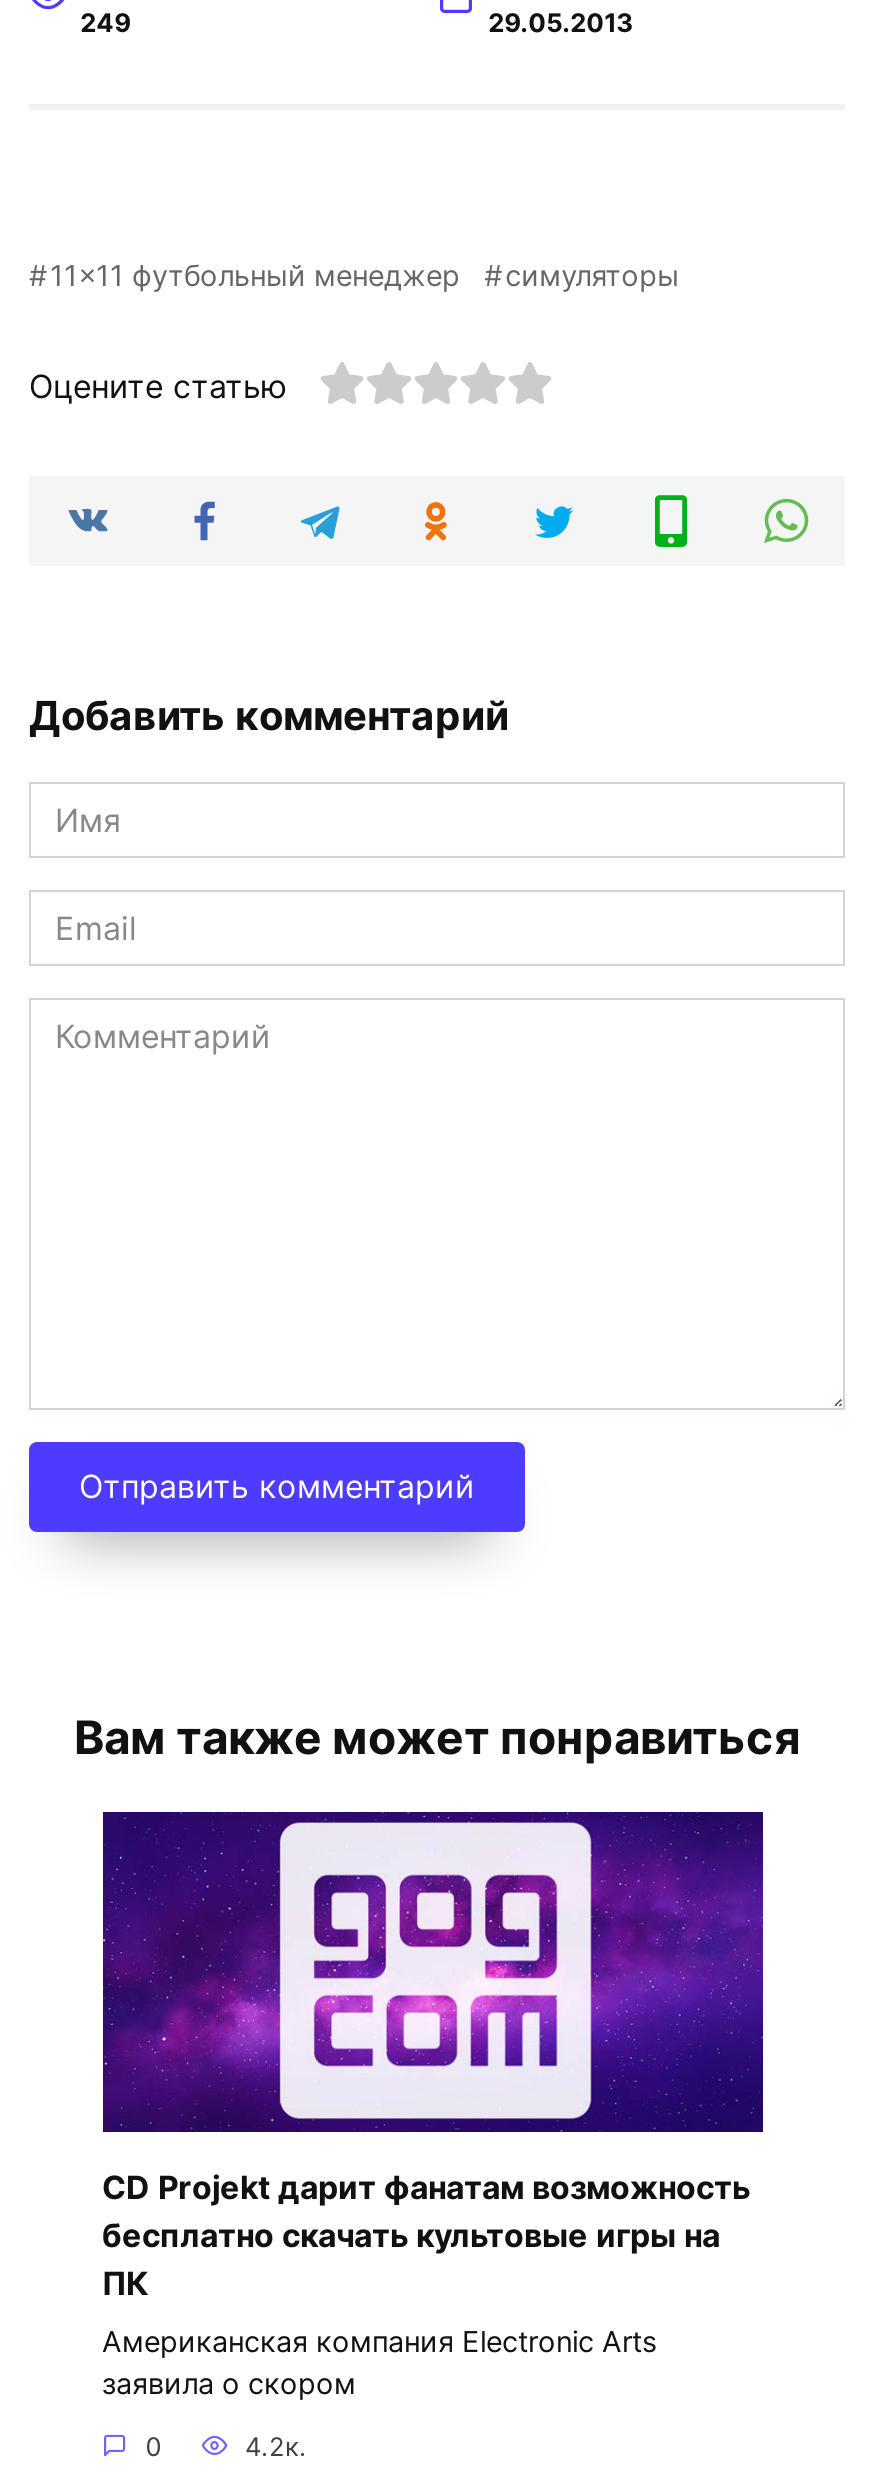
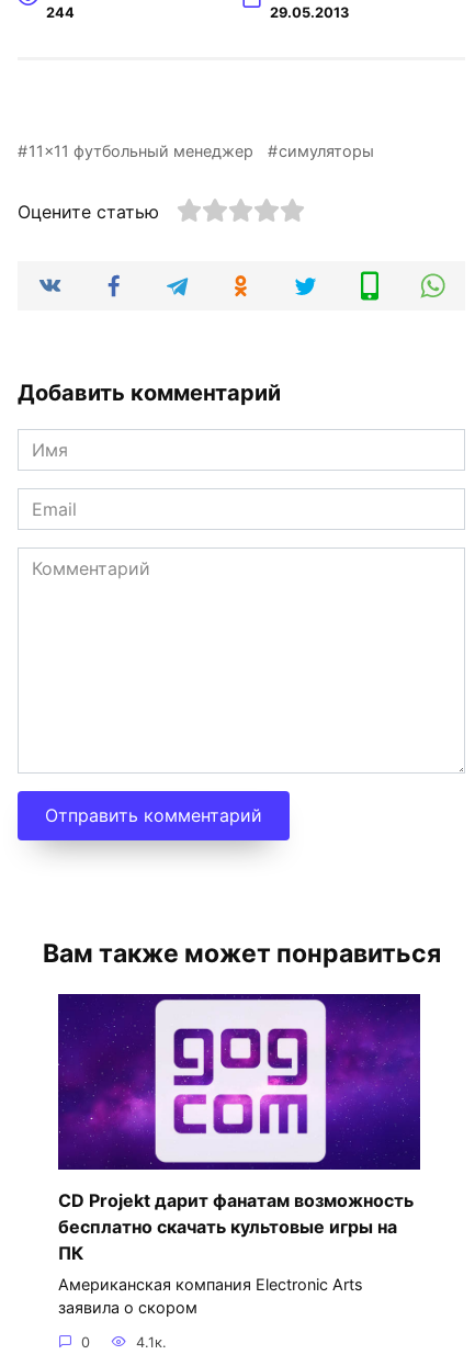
- 249
+ 244

- 4.2к.
+ 4.1к.
